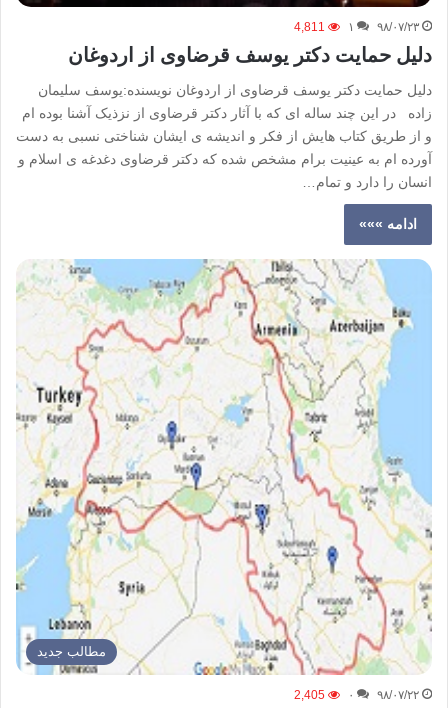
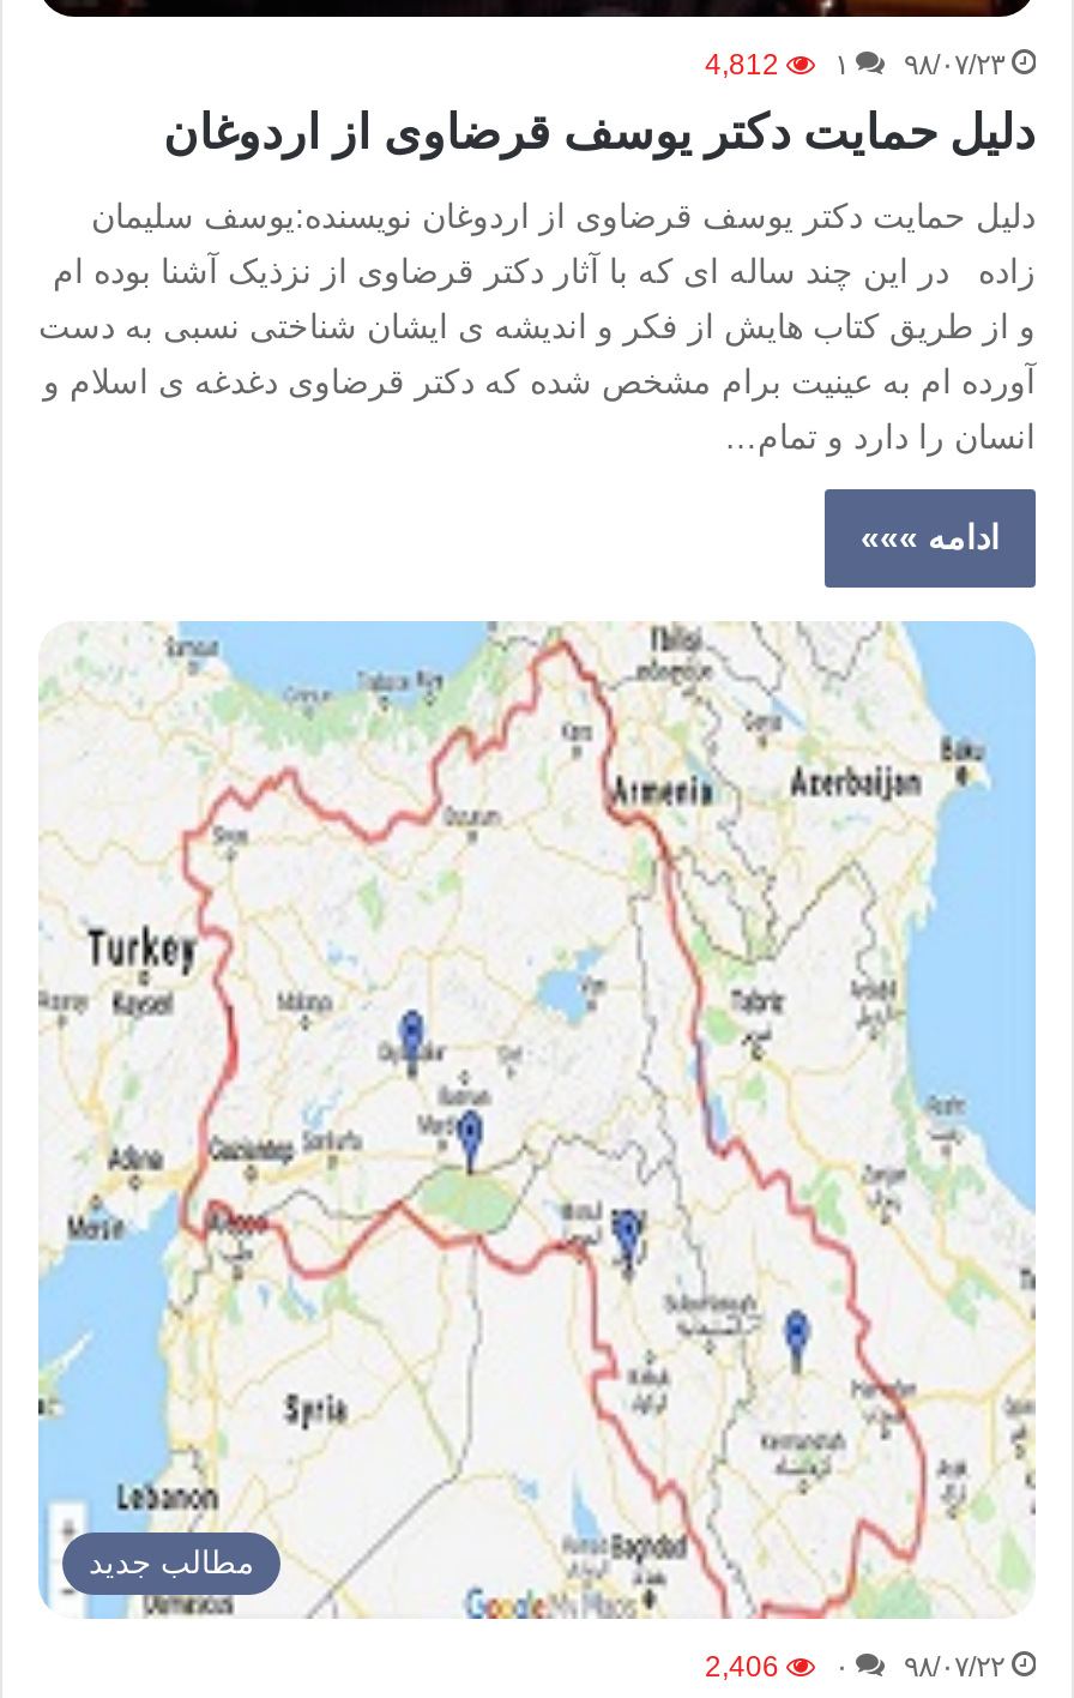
- 4,811
+ 4,812

- 2,405
+ 2,406
